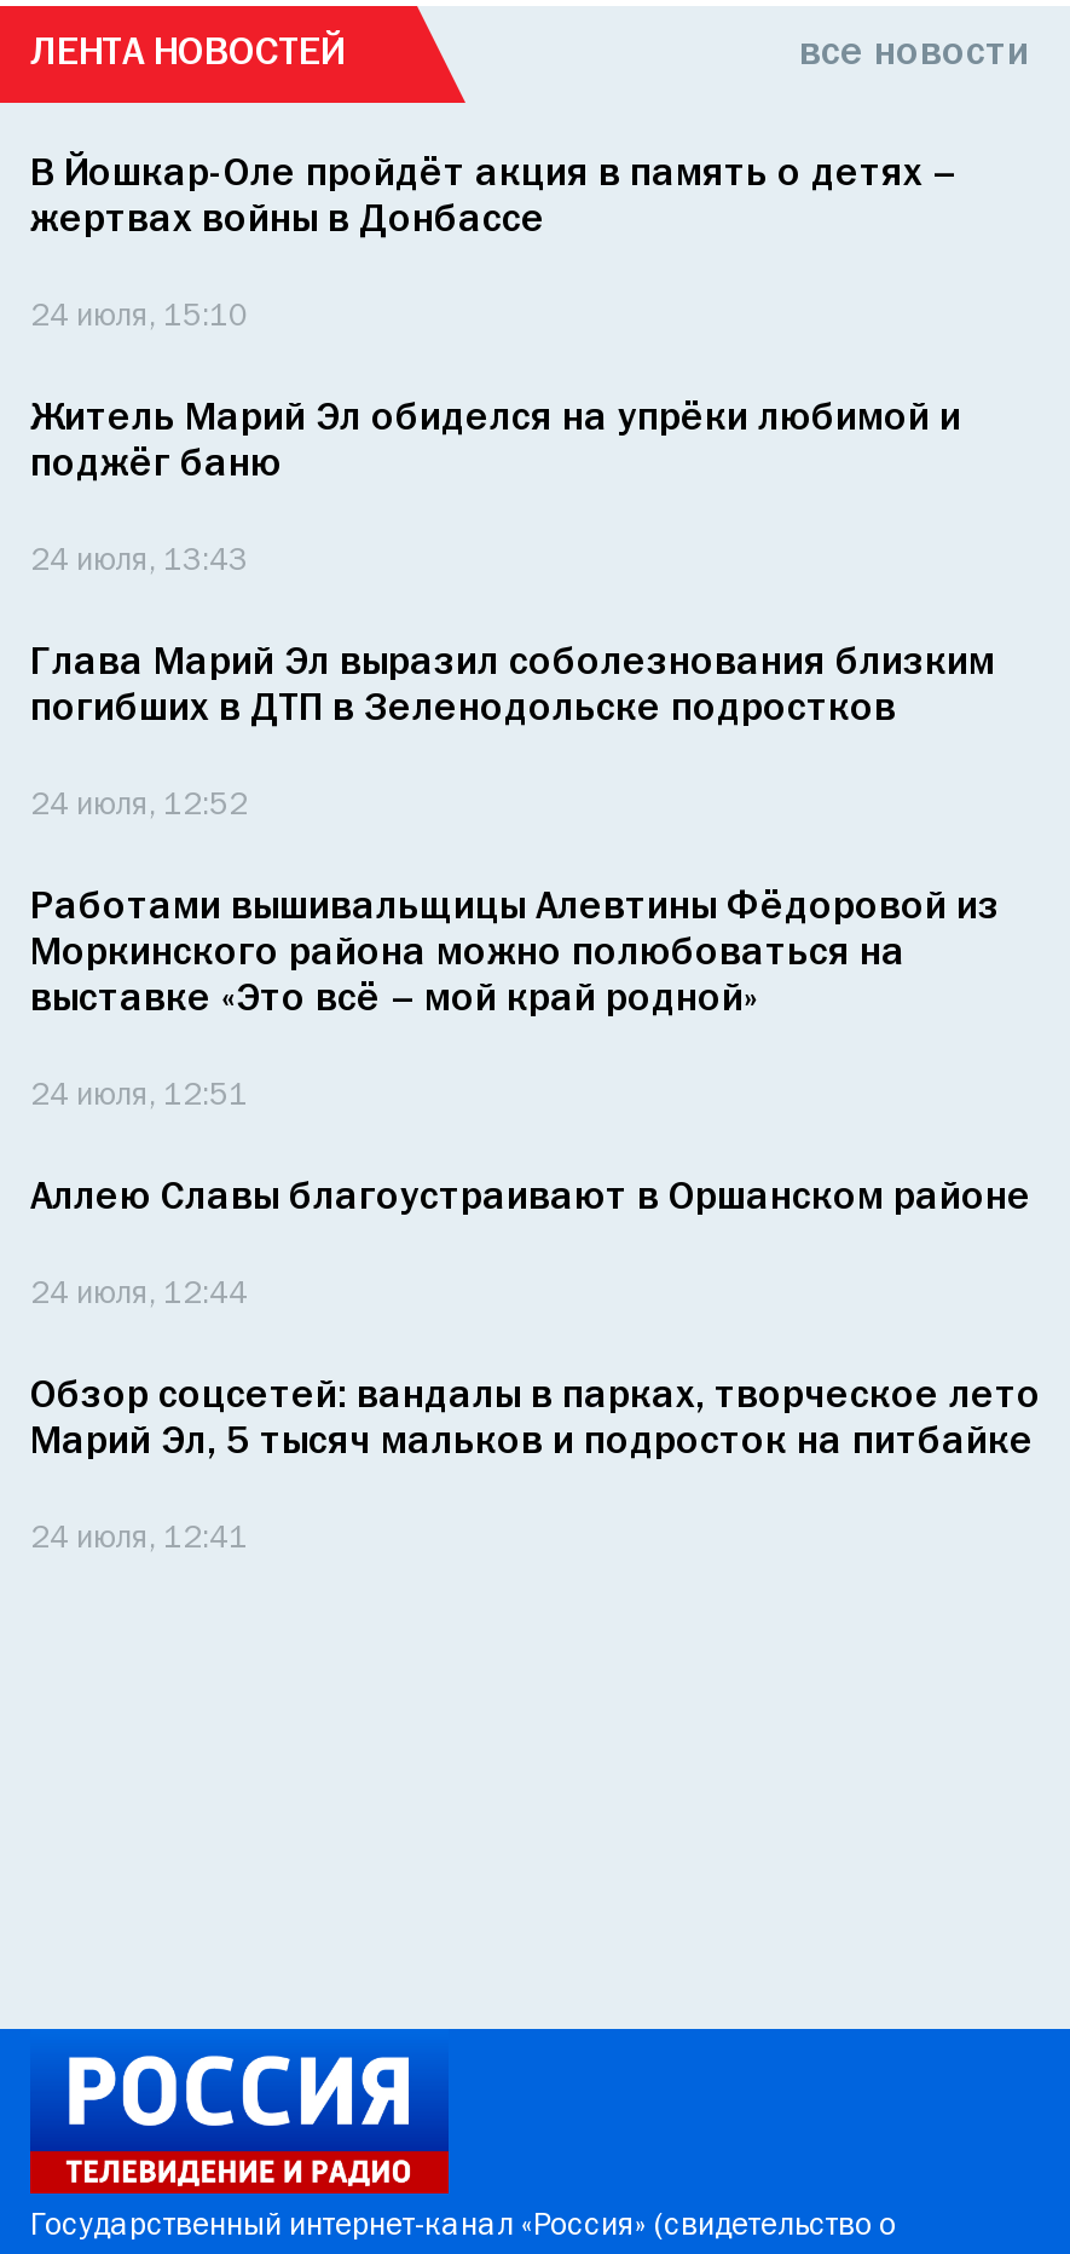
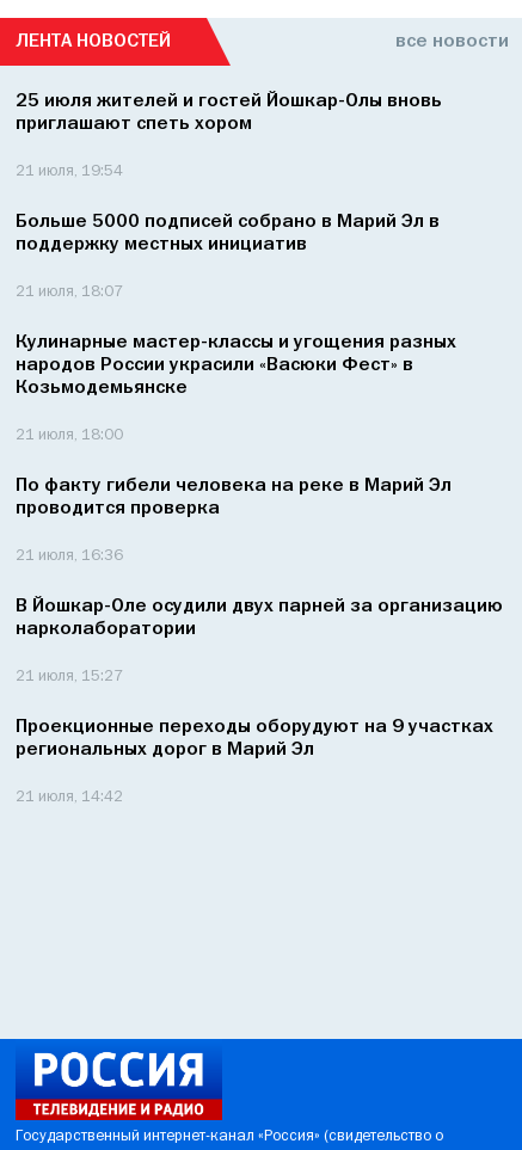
- В Йошкар-Оле пройдёт акция в память о детях –
- жертвах войны в Донбассе
+ 25 июля жителей и гостей Йошкар-Олы вновь
+ приглашают спеть хором

- 24 июля, 15:10
+ 21 июля, 19:54

- Житель Марий Эл обиделся на упрёки любимой и
- поджёг баню
+ Больше 5000 подписей собрано в Марий Эл в
+ поддержку местных инициатив

- 24 июля, 13:43
+ 21 июля, 18:07

- Глава Марий Эл выразил соболезнования близким
- погибших в ДТП в Зеленодольске подростков
+ Кулинарные мастер-классы и угощения разных
+ народов России украсили «Васюки Фест» в
+ Козьмодемьянске

- 24 июля, 12:52
+ 21 июля, 18:00

- Работами вышивальщицы Алевтины Фёдоровой из
- Моркинского района можно полюбоваться на
- выставке «Это всё – мой край родной»
+ По факту гибели человека на реке в Марий Эл
+ проводится проверка

- 24 июля, 12:51
+ 21 июля, 16:36

- Аллею Славы благоустраивают в Оршанском районе
+ В Йошкар-Оле осудили двух парней за организацию
+ нарколаборатории

- 24 июля, 12:44
+ 21 июля, 15:27

- Обзор соцсетей: вандалы в парках, творческое лето
- Марий Эл, 5 тысяч мальков и подросток на питбайке
+ Проекционные переходы оборудуют на 9 участках
+ региональных дорог в Марий Эл

- 24 июля, 12:41
+ 21 июля, 14:42
